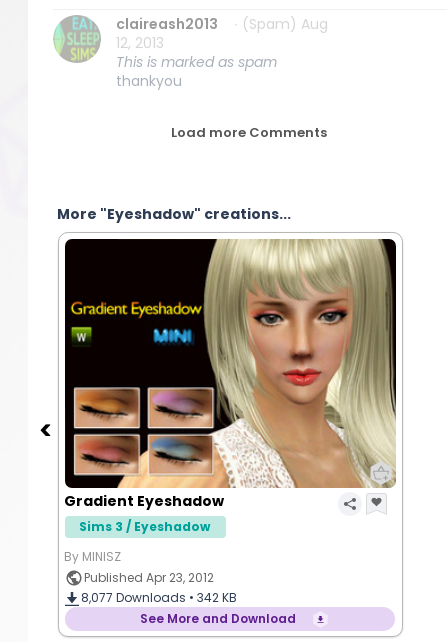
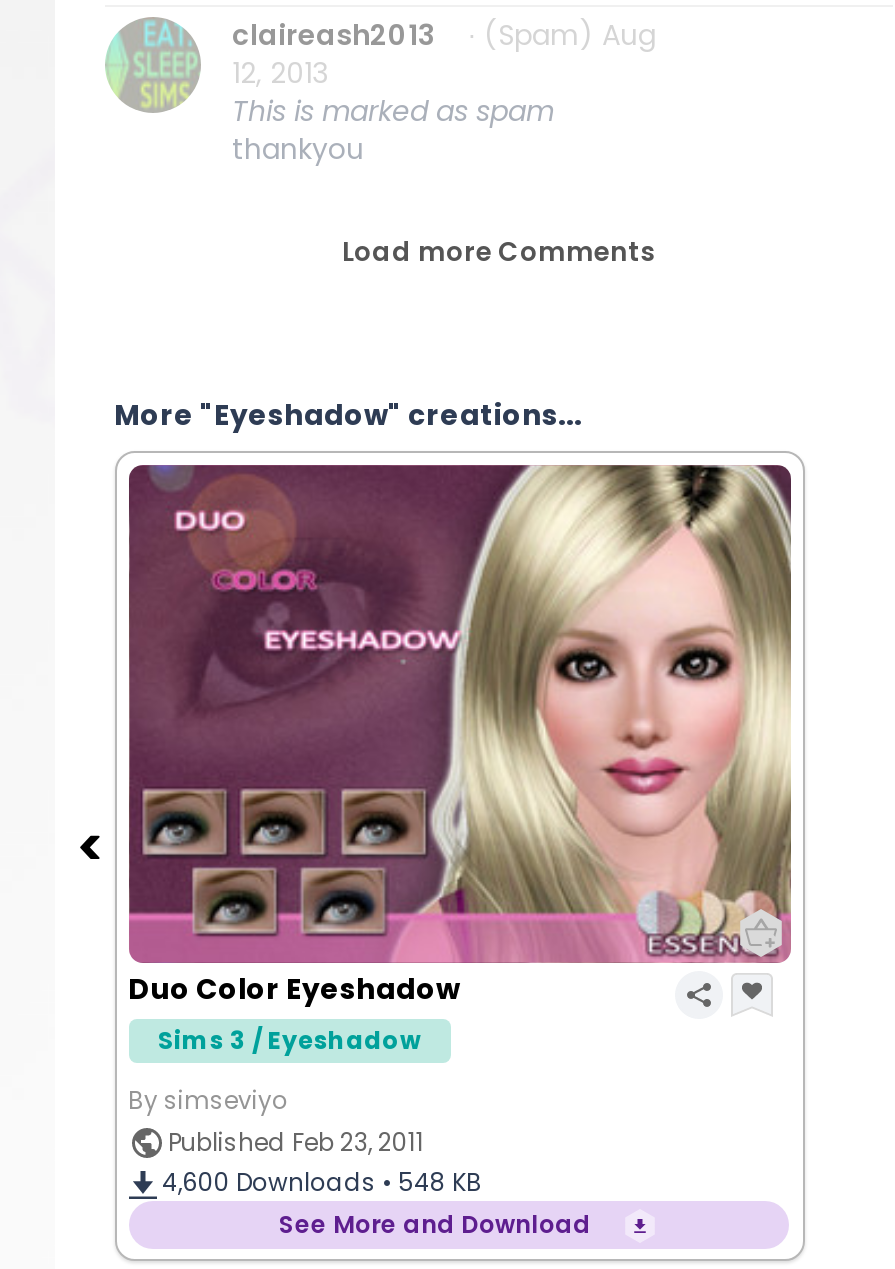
- [image]
- Gradient Eyeshadow
+ [image]
+ Duo Color Eyeshadow

- By MINISZ
+ By simseviyo

- Published Apr 23, 2012
+ Published Feb 23, 2011

- 8,077 Downloads • 342 KB
+ 4,600 Downloads • 548 KB
